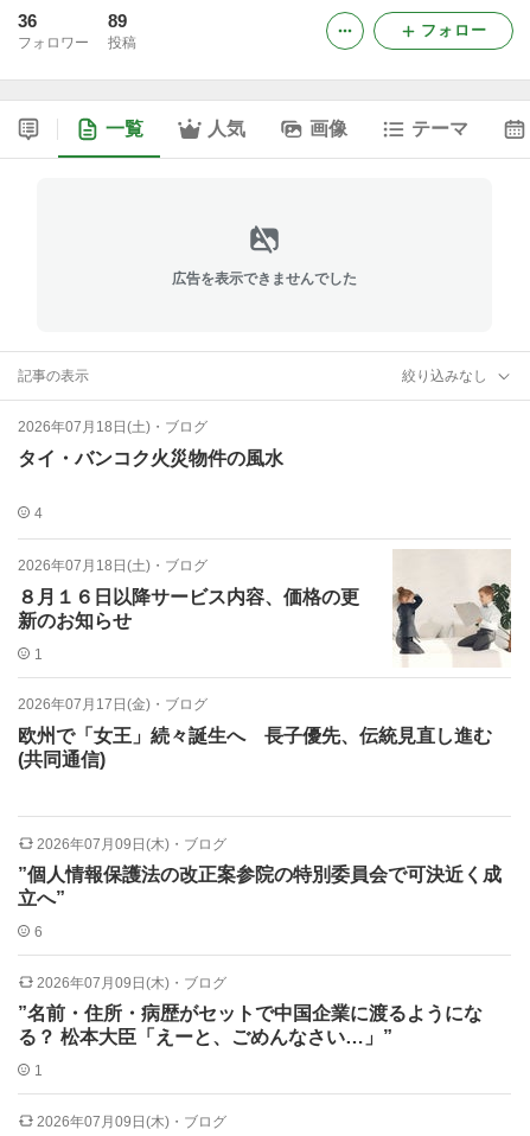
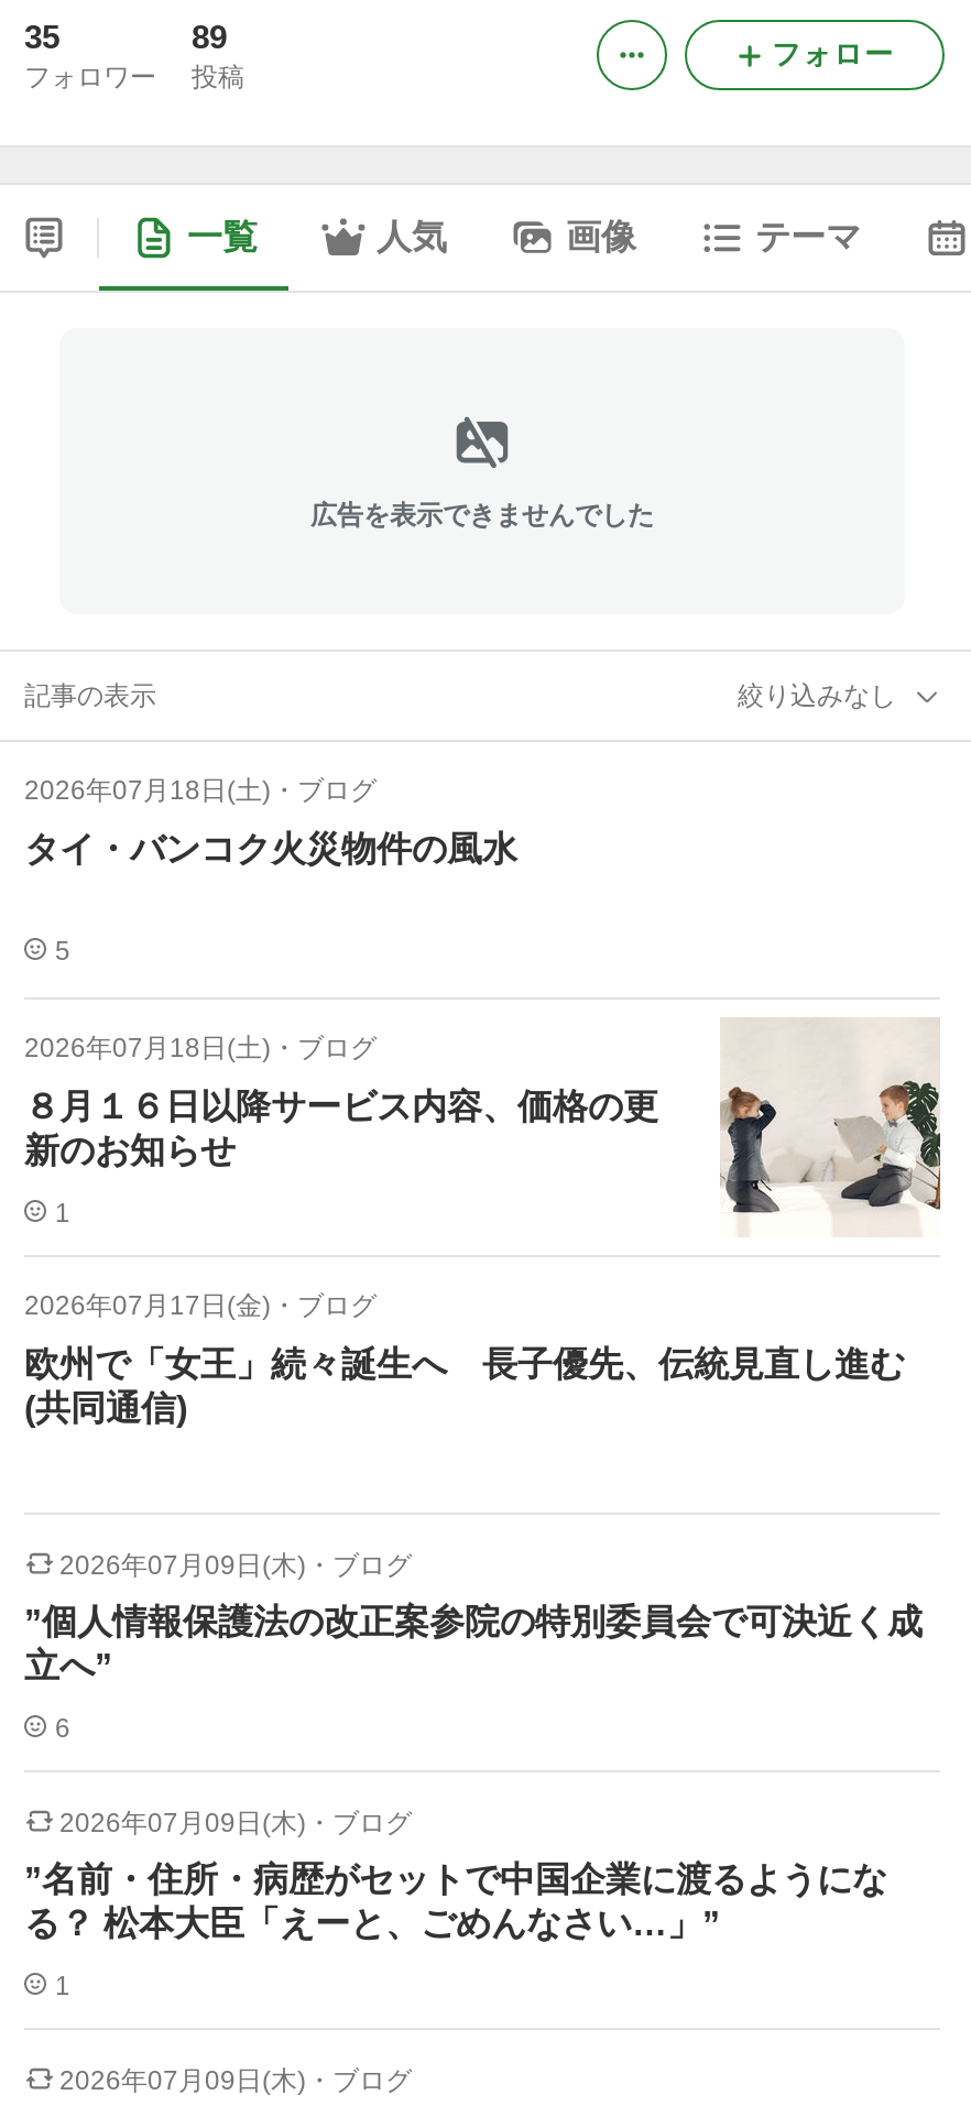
- 36
+ 35

- 4
+ 5
